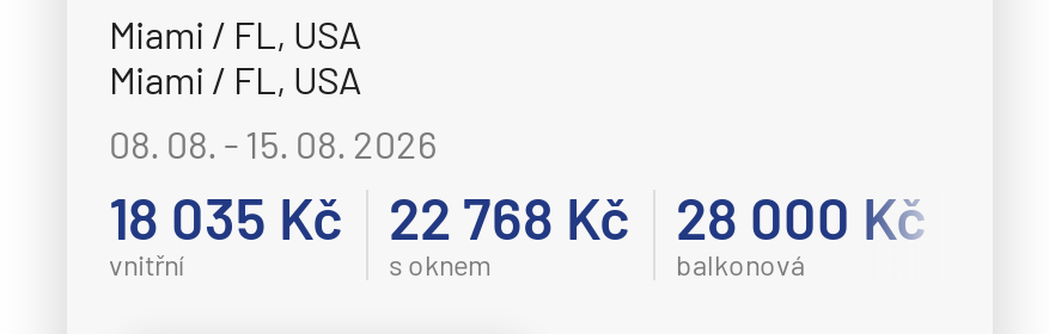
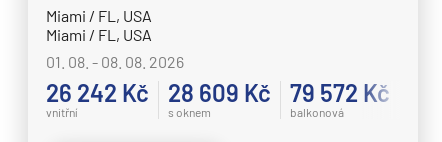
- 08. 08. - 15. 08. 2026
+ 01. 08. - 08. 08. 2026

- 18 035 Kč
+ 26 242 Kč

- 22 768 Kč
+ 28 609 Kč

- 28 000 Kč
+ 79 572 Kč
